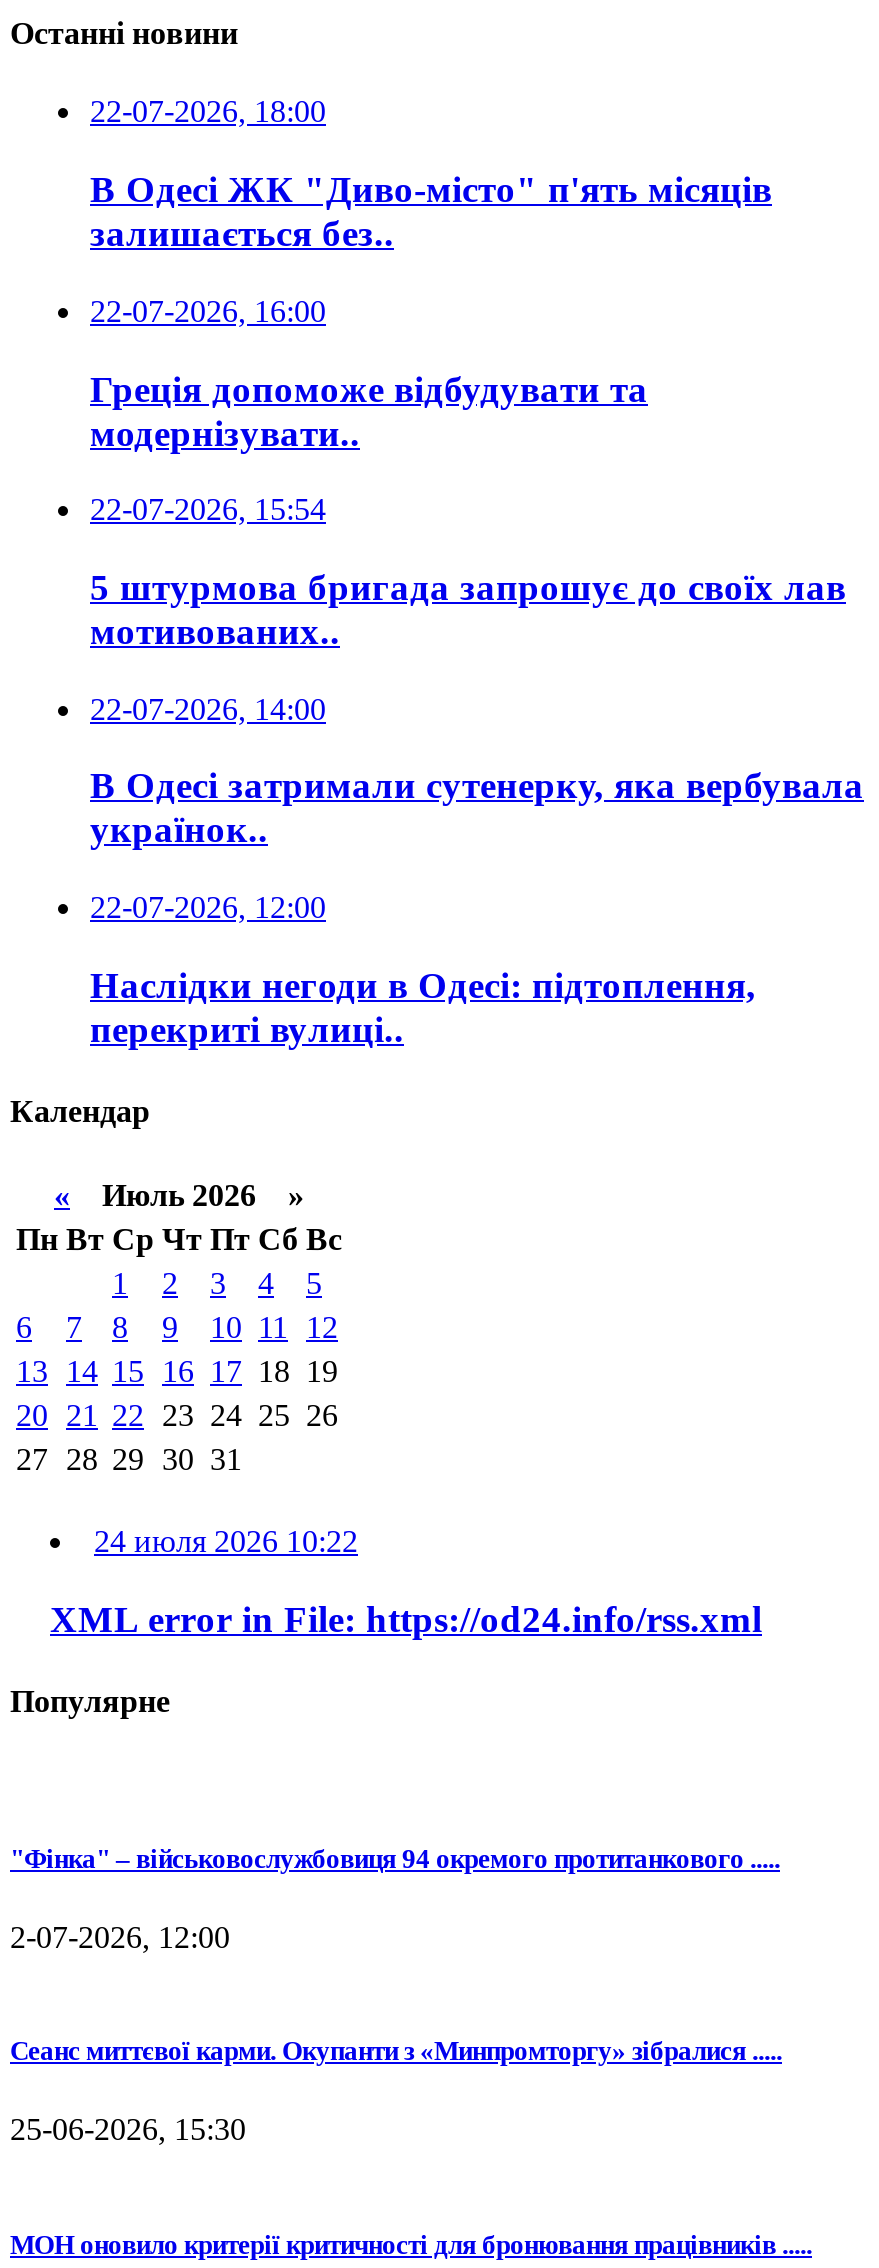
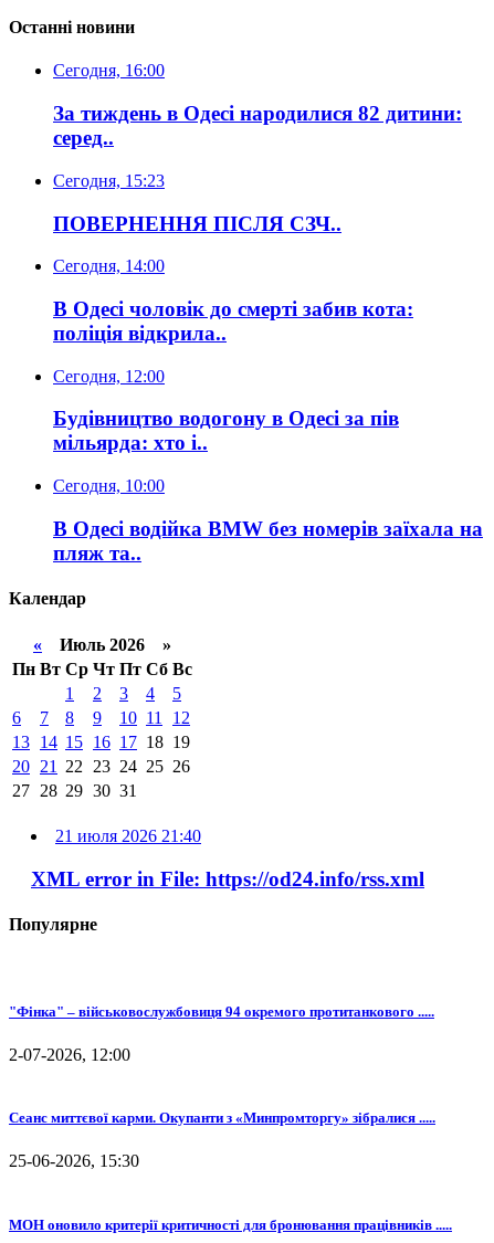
- 22-07-2026, 18:00
+ Сегодня, 16:00

- В Одесі ЖК "Диво-місто" п'ять місяців
- залишається без..
+ За тиждень в Одесі народилися 82 дитини:
+ серед..

- 22-07-2026, 16:00
+ Сегодня, 15:23

- Греція допоможе відбудувати та
- модернізувати..
+ ПОВЕРНЕННЯ ПІСЛЯ СЗЧ..

- 22-07-2026, 15:54
+ Сегодня, 14:00

- 5 штурмова бригада запрошує до своїх лав
- мотивованих..
+ В Одесі чоловік до смерті забив кота:
+ поліція відкрила..

- 22-07-2026, 14:00
+ Сегодня, 12:00

- В Одесі затримали сутенерку, яка вербувала
- українок..
+ Будівництво водогону в Одесі за пів
+ мільярда: хто і..

- 22-07-2026, 12:00
+ Сегодня, 10:00

- Наслідки негоди в Одесі: підтоплення,
- перекриті вулиці..
+ В Одесі водійка BMW без номерів заїхала на
+ пляж та..

- 24 июля 2026 10:22
+ 21 июля 2026 21:40
